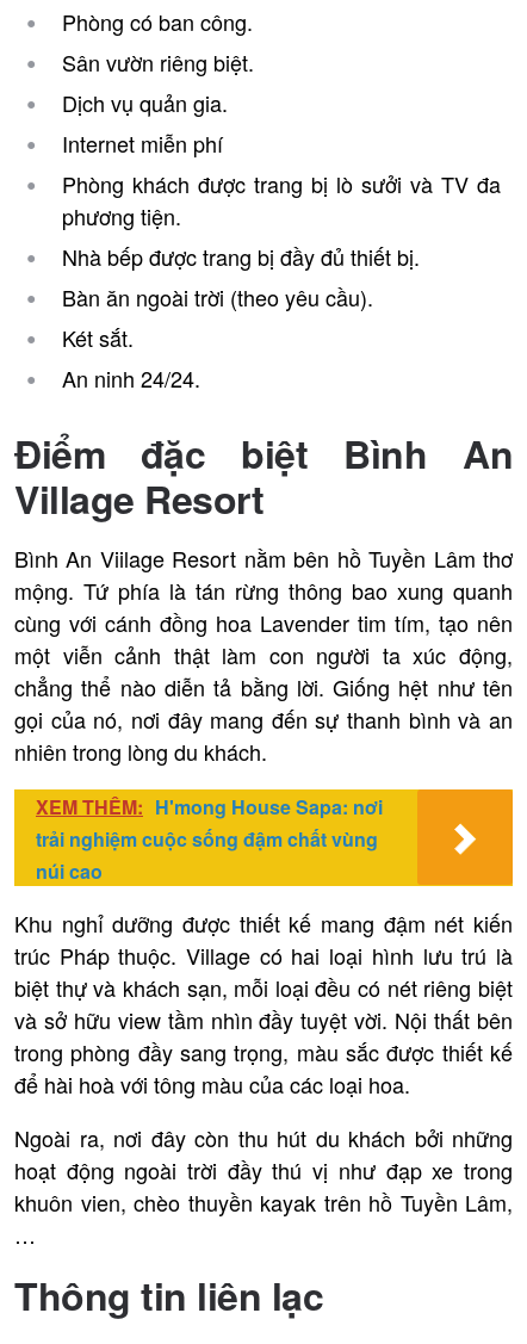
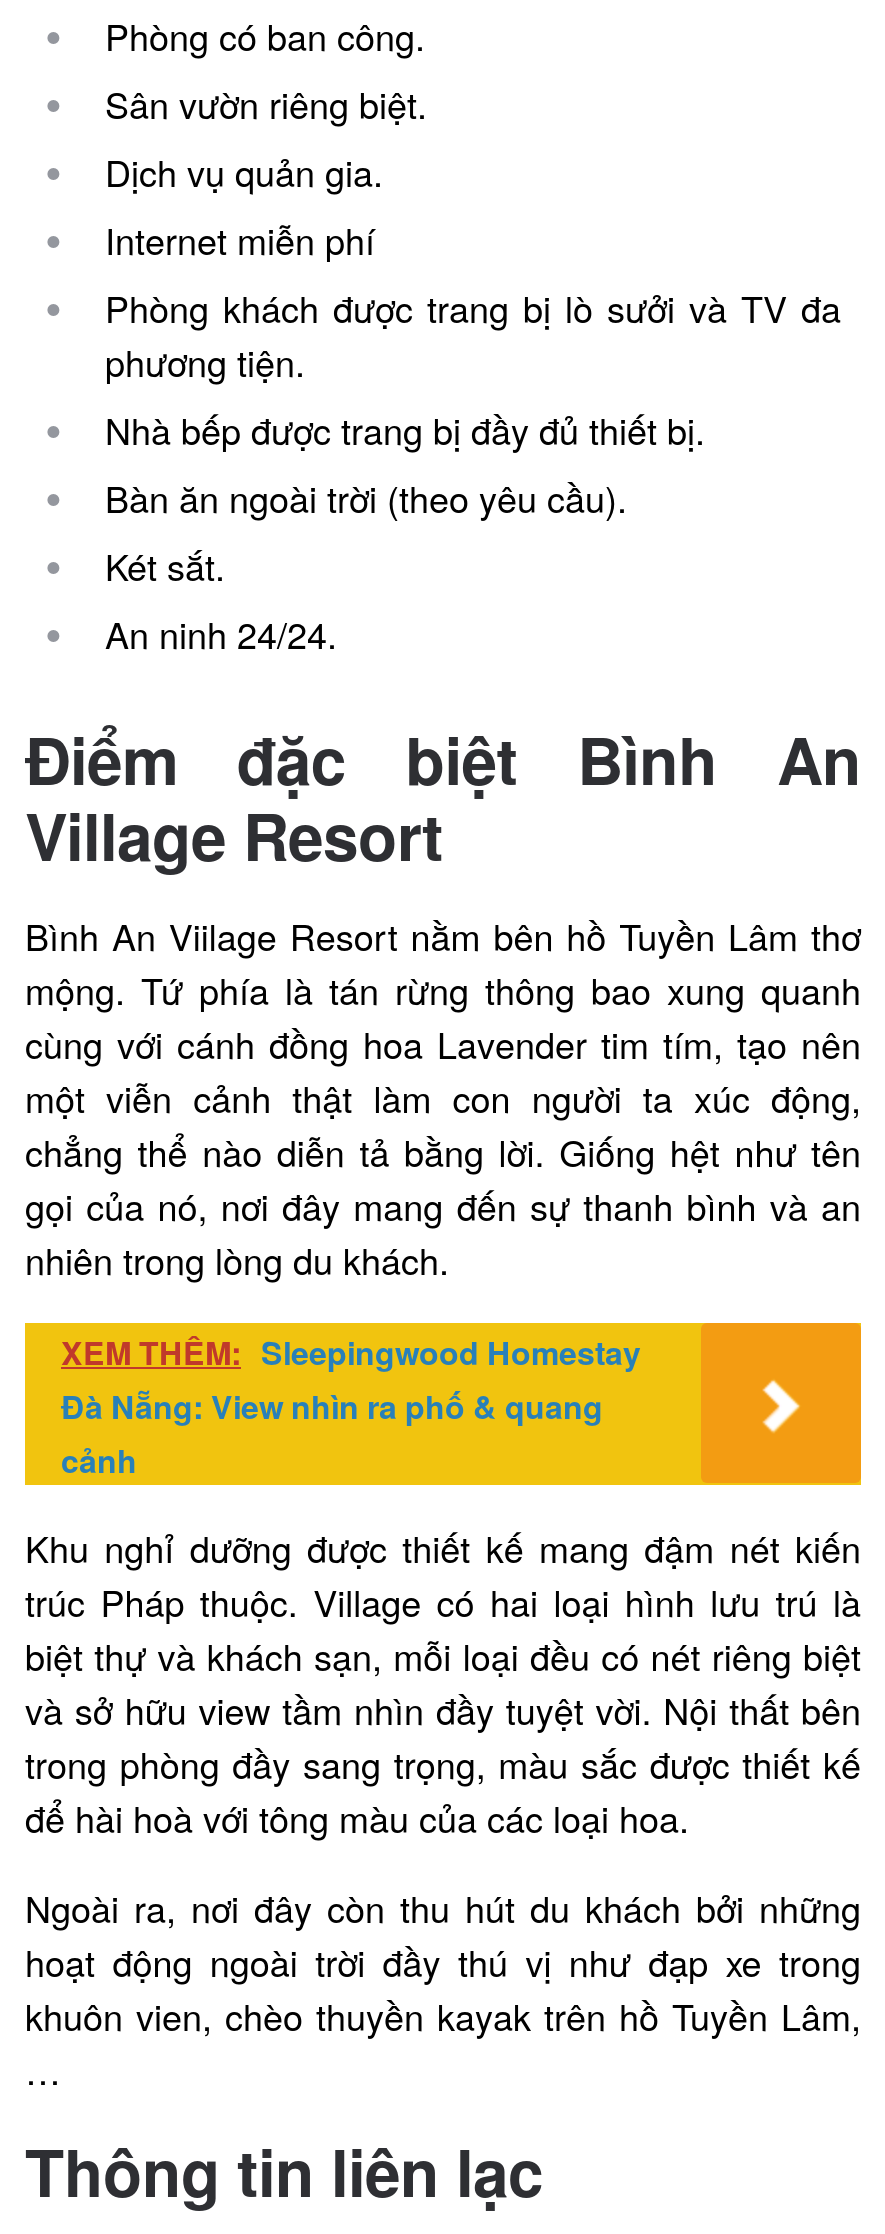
- XEM THÊM: H'mong House Sapa: nơi
- trải nghiệm cuộc sống đậm chất vùng
- núi cao
+ XEM THÊM: Sleepingwood Homestay
+ Đà Nẵng: View nhìn ra phố & quang
+ cảnh
